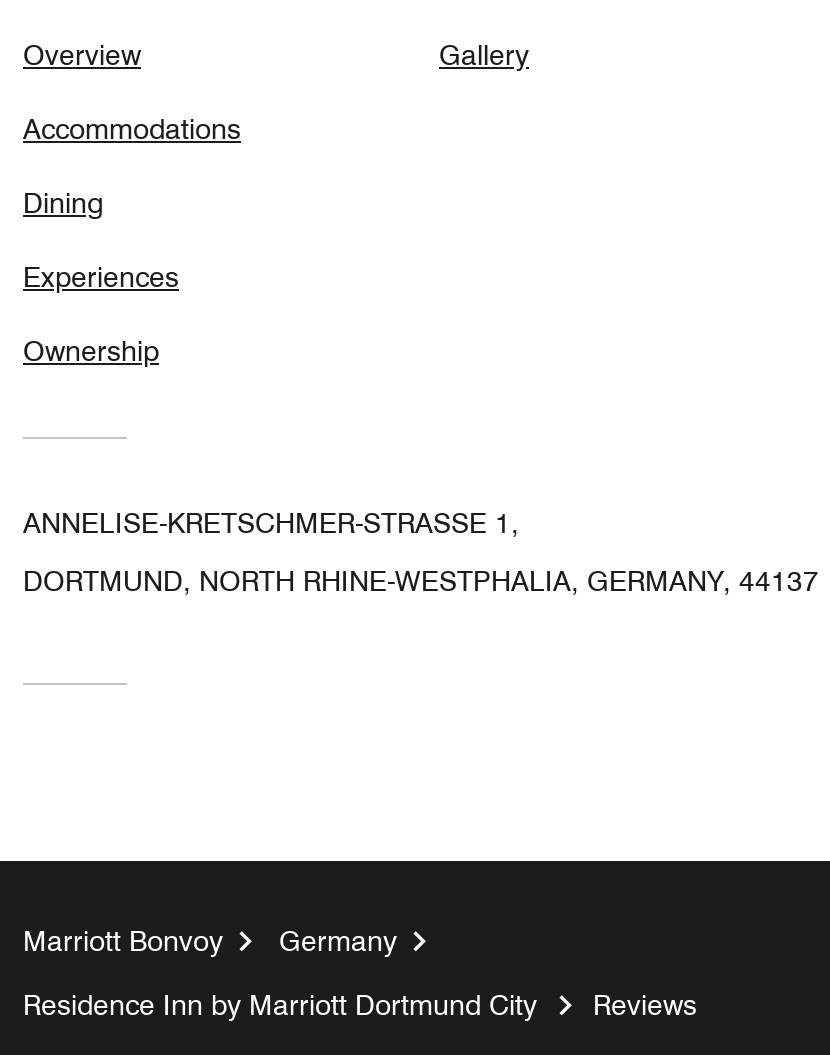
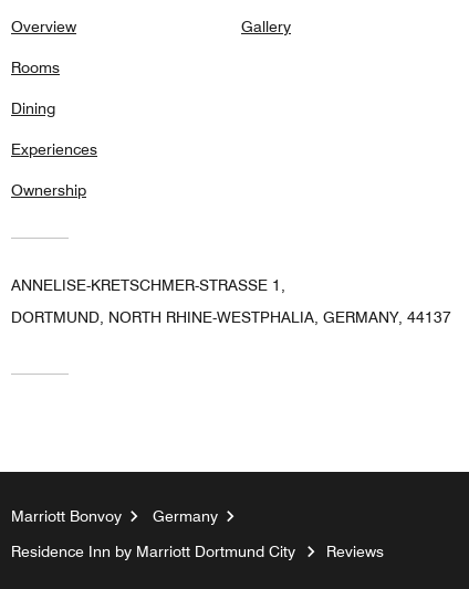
- Accommodations
+ Rooms
